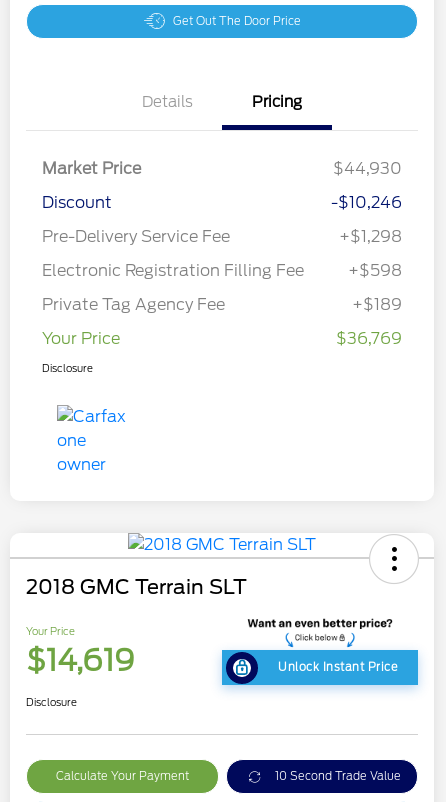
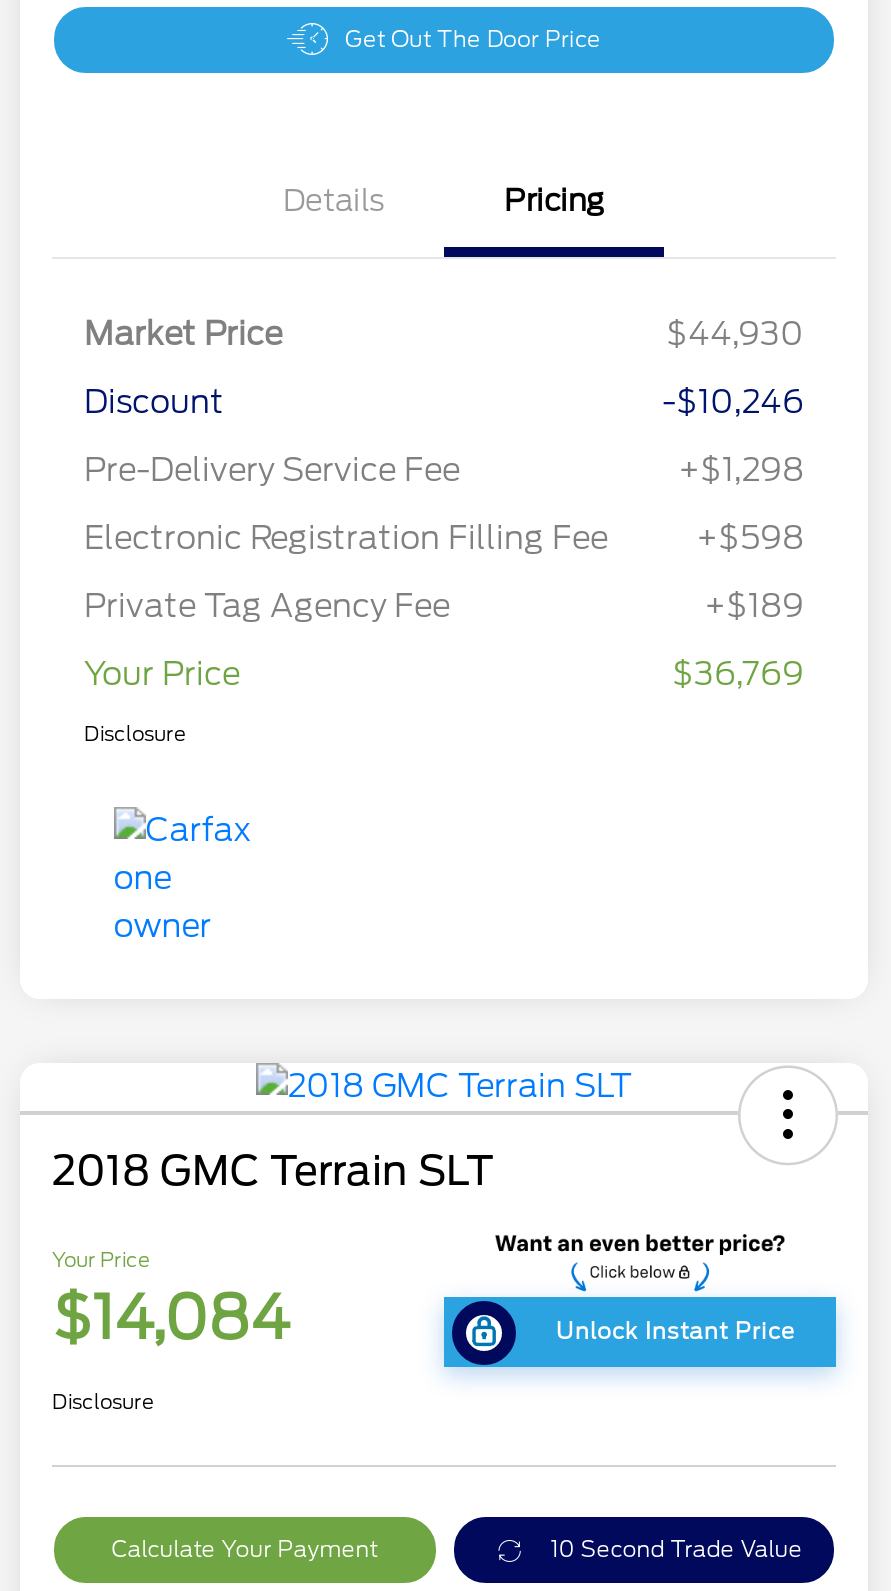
- $14,619
+ $14,084
